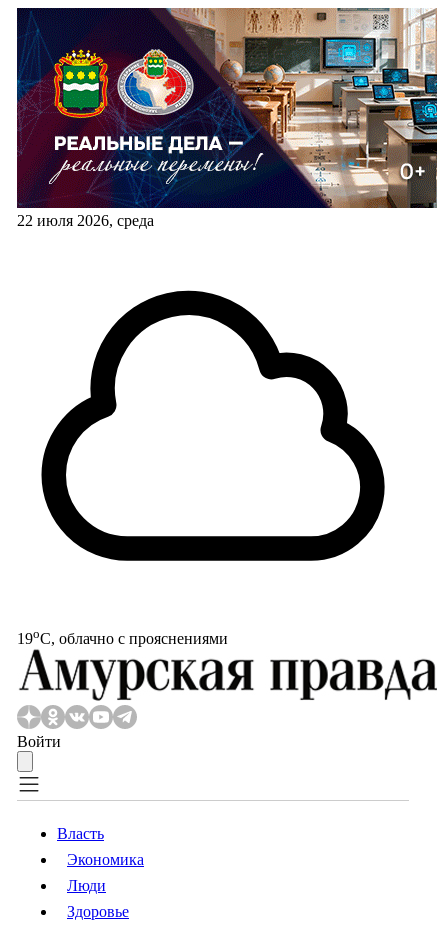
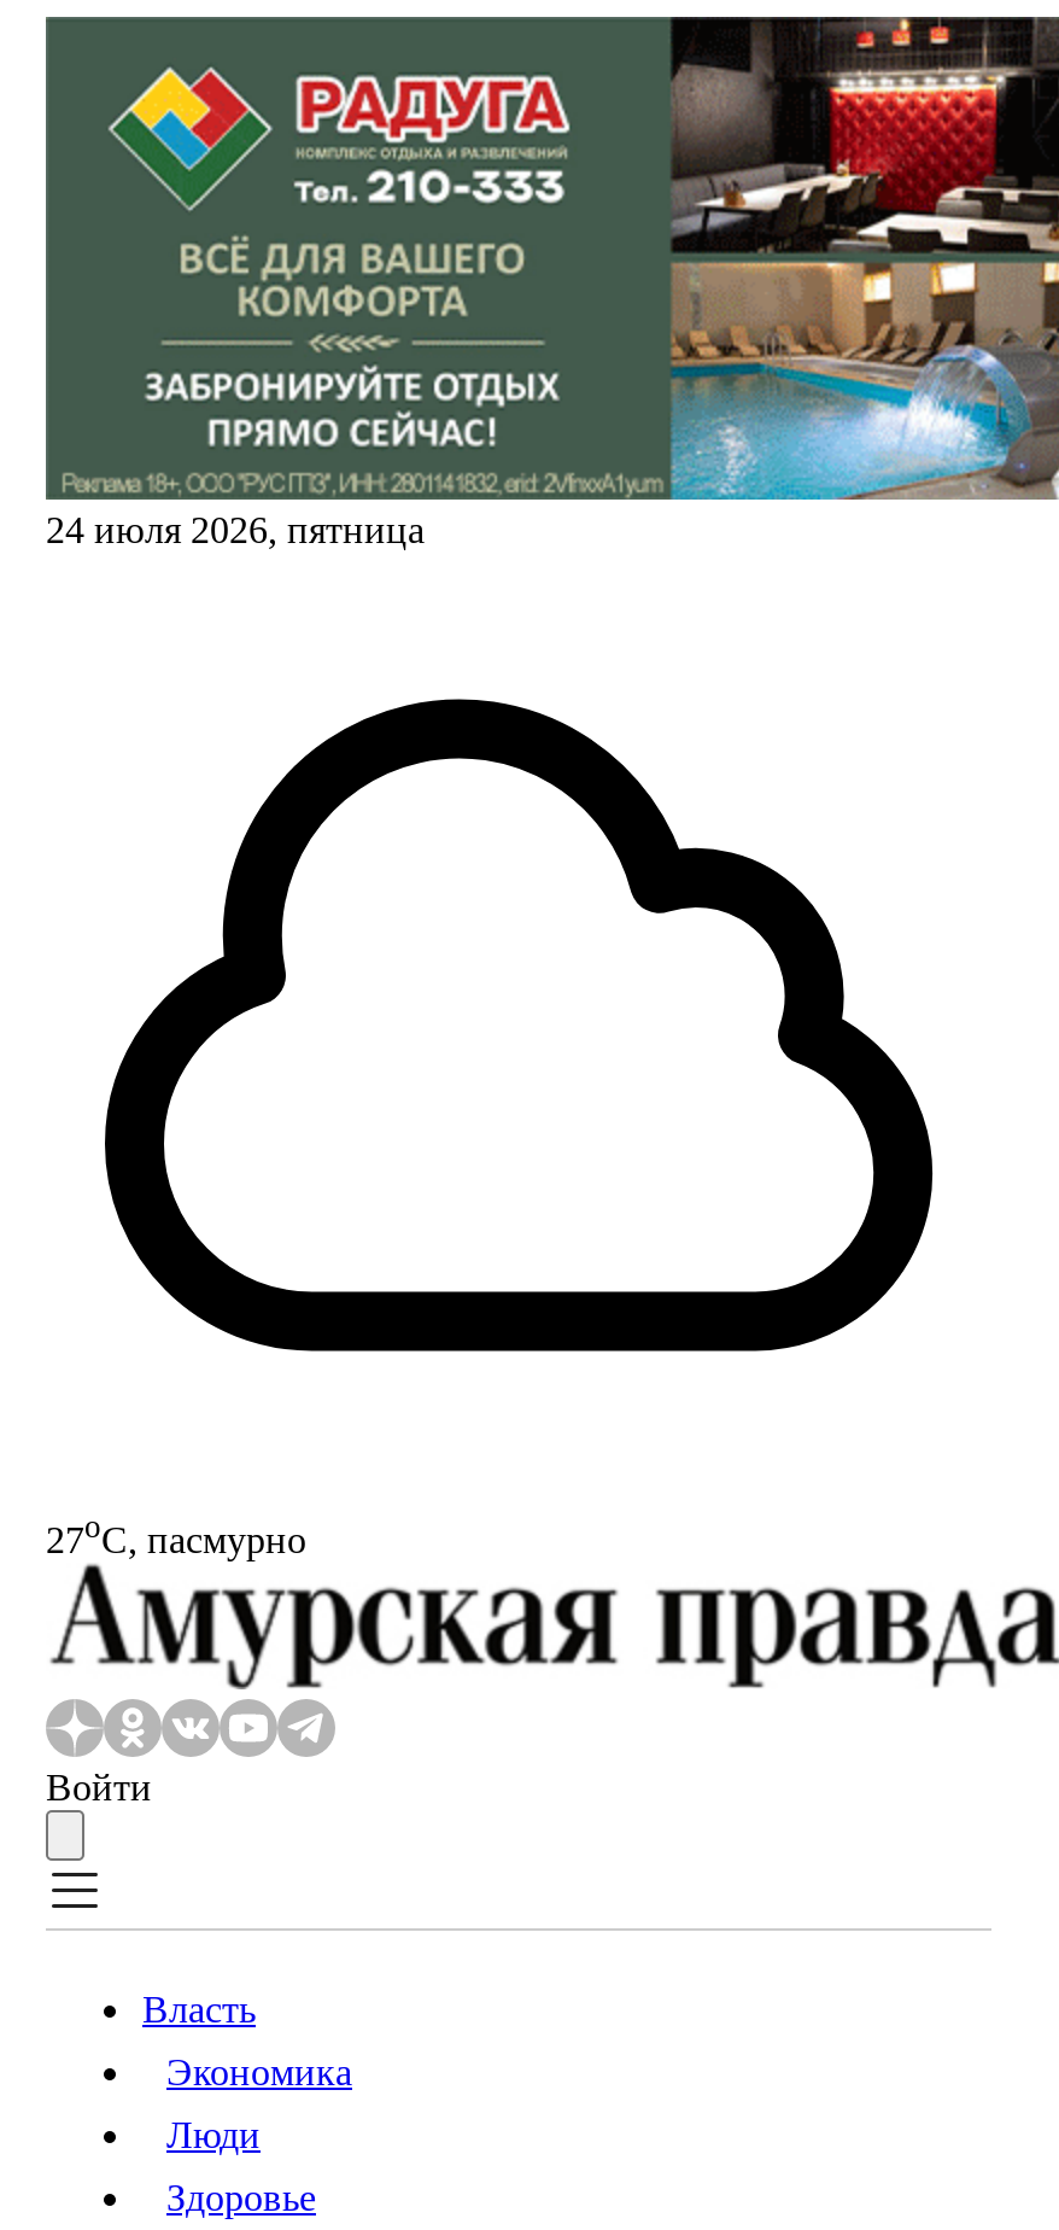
- [image]
- 22 июля 2026, среда
+ [image]
+ 24 июля 2026, пятница

- 19oС, облачно с прояснениями
+ 27oС, пасмурно
